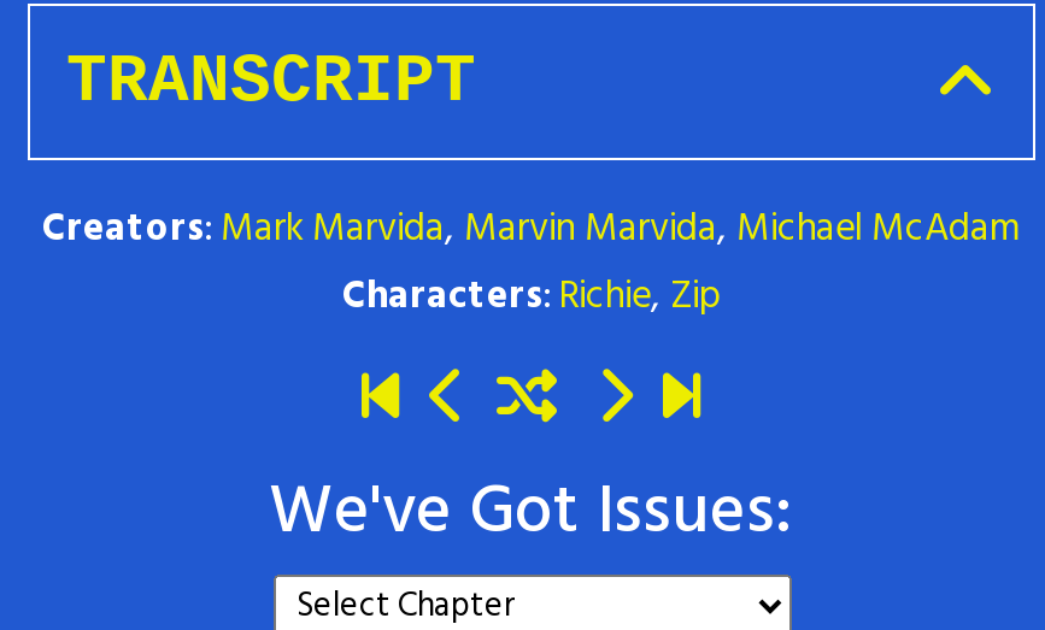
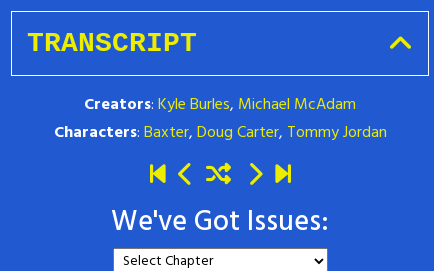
- Creators: Mark Marvida, Marvin Marvida, Michael McAdam
- Characters: Richie, Zip
+ Creators: Kyle Burles, Michael McAdam
+ Characters: Baxter, Doug Carter, Tommy Jordan
